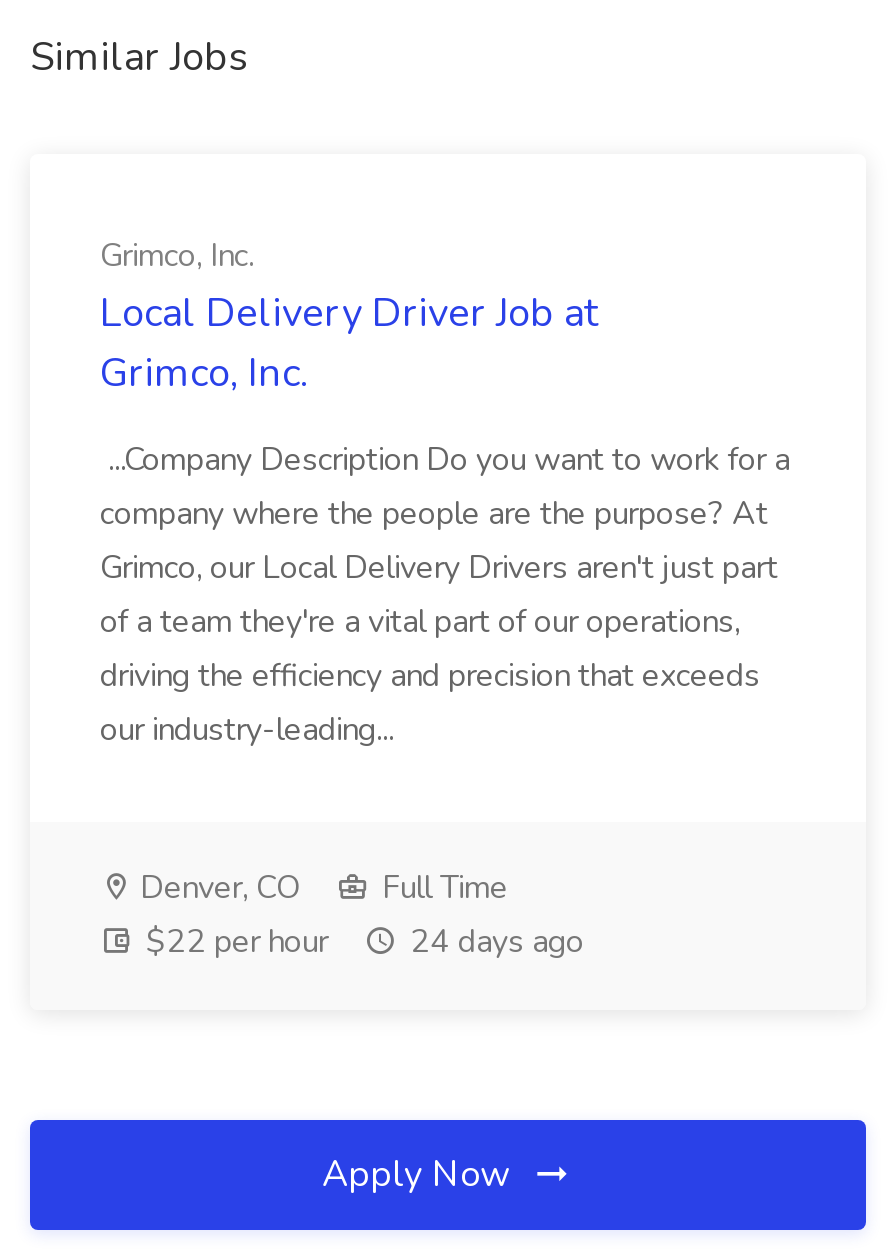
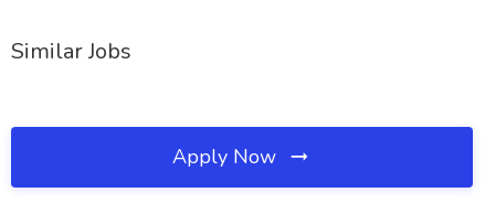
- Grimco, Inc.
- Local Delivery Driver Job at
- Grimco, Inc.
- ...Company Description Do you want to work for a
- company where the people are the purpose? At
- Grimco, our Local Delivery Drivers aren't just part
- of a team they're a vital part of our operations,
- driving the efficiency and precision that exceeds
- our industry-leading...

- Denver, CO
- Full Time
- $22 per hour
- 24 days ago
